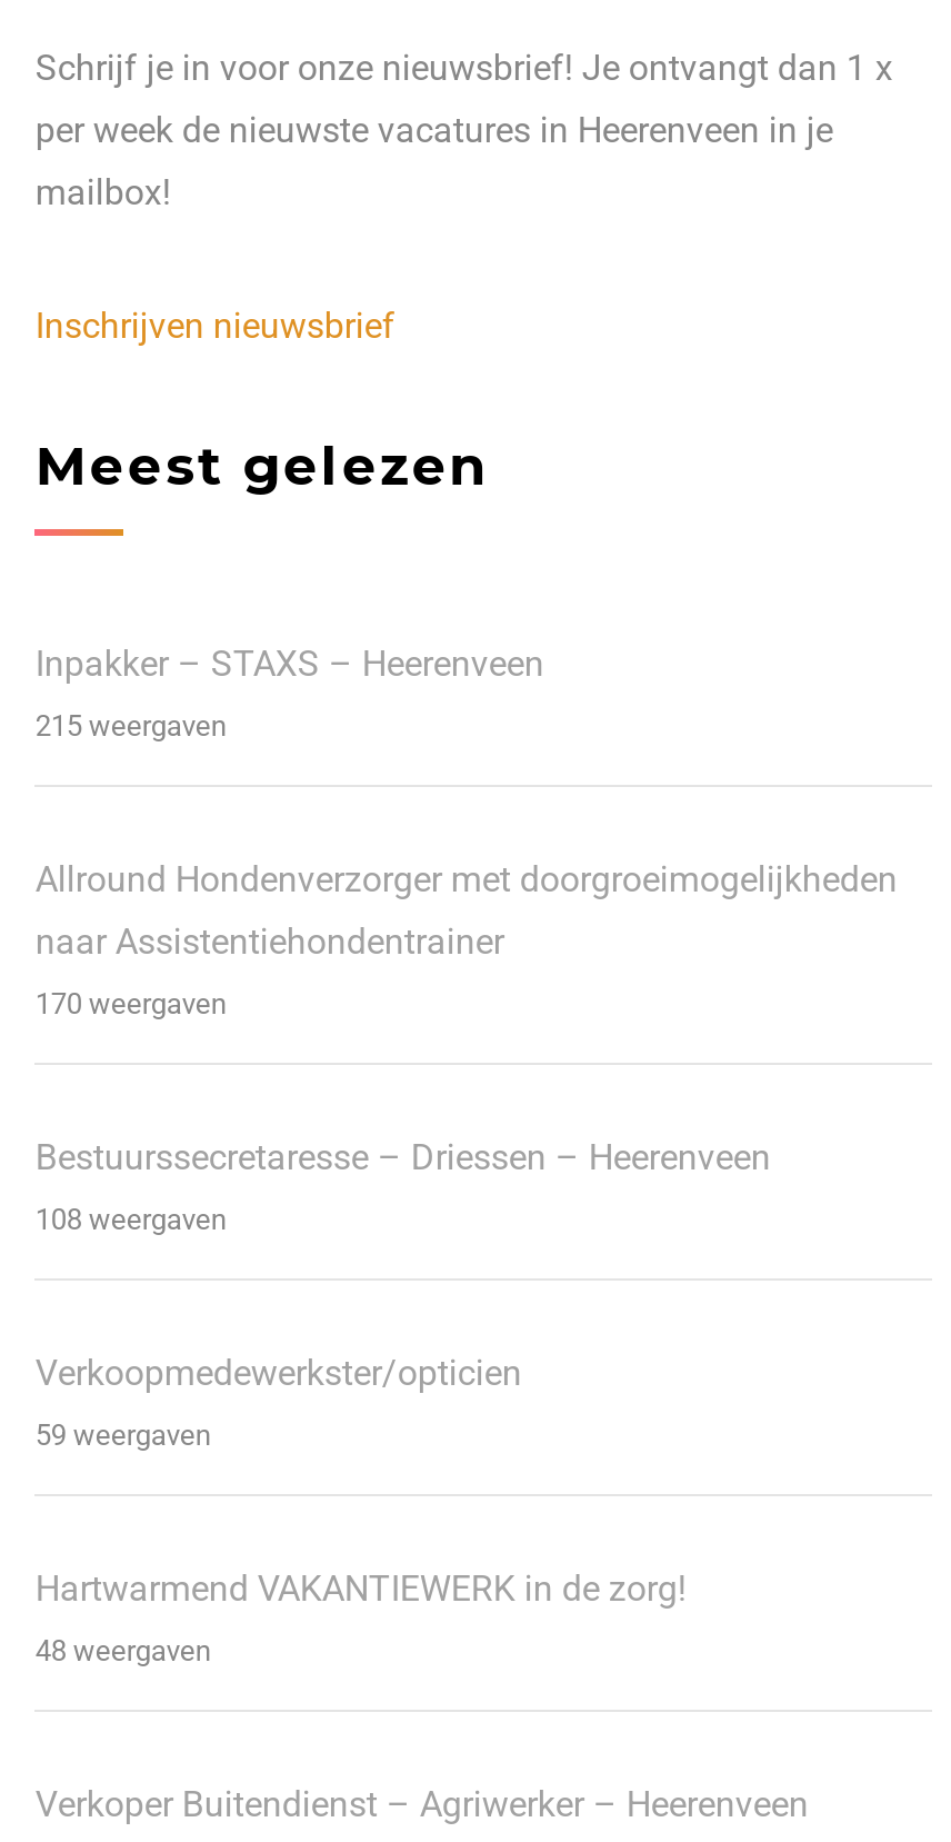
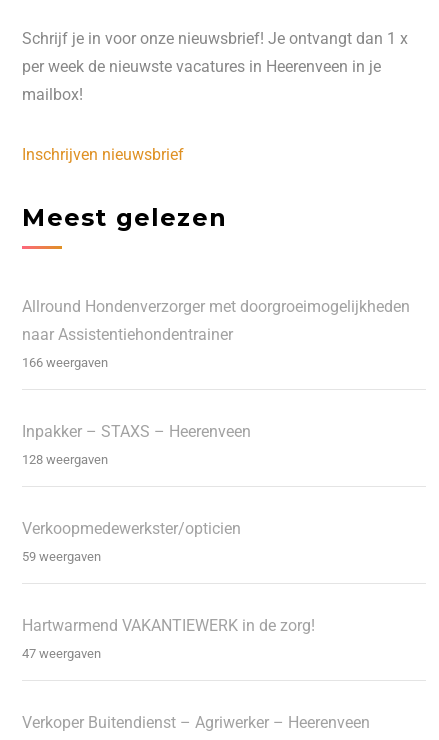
moved down: Inpakker – STAXS – Heerenveen

- 215 weergaven

- 170 weergaven
+ 166 weergaven

- Bestuurssecretaresse – Driessen – Heerenveen

- 108 weergaven
+ 128 weergaven

- 48 weergaven
+ 47 weergaven
